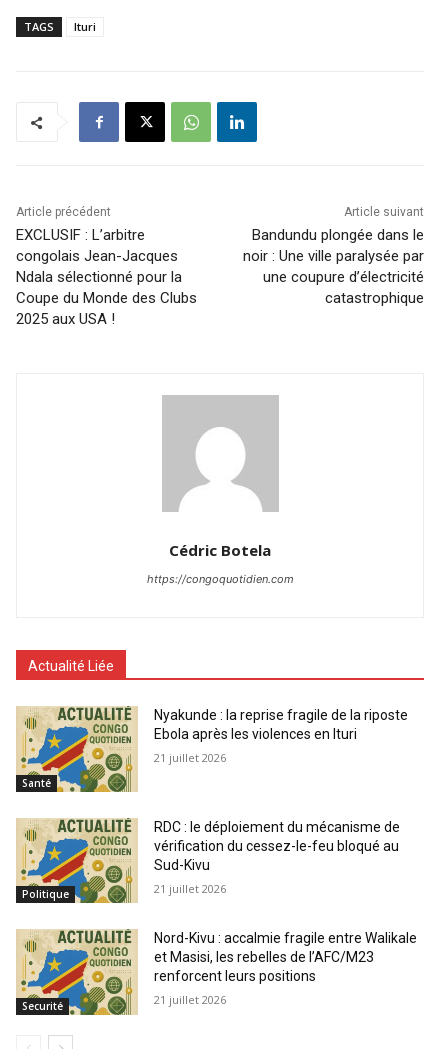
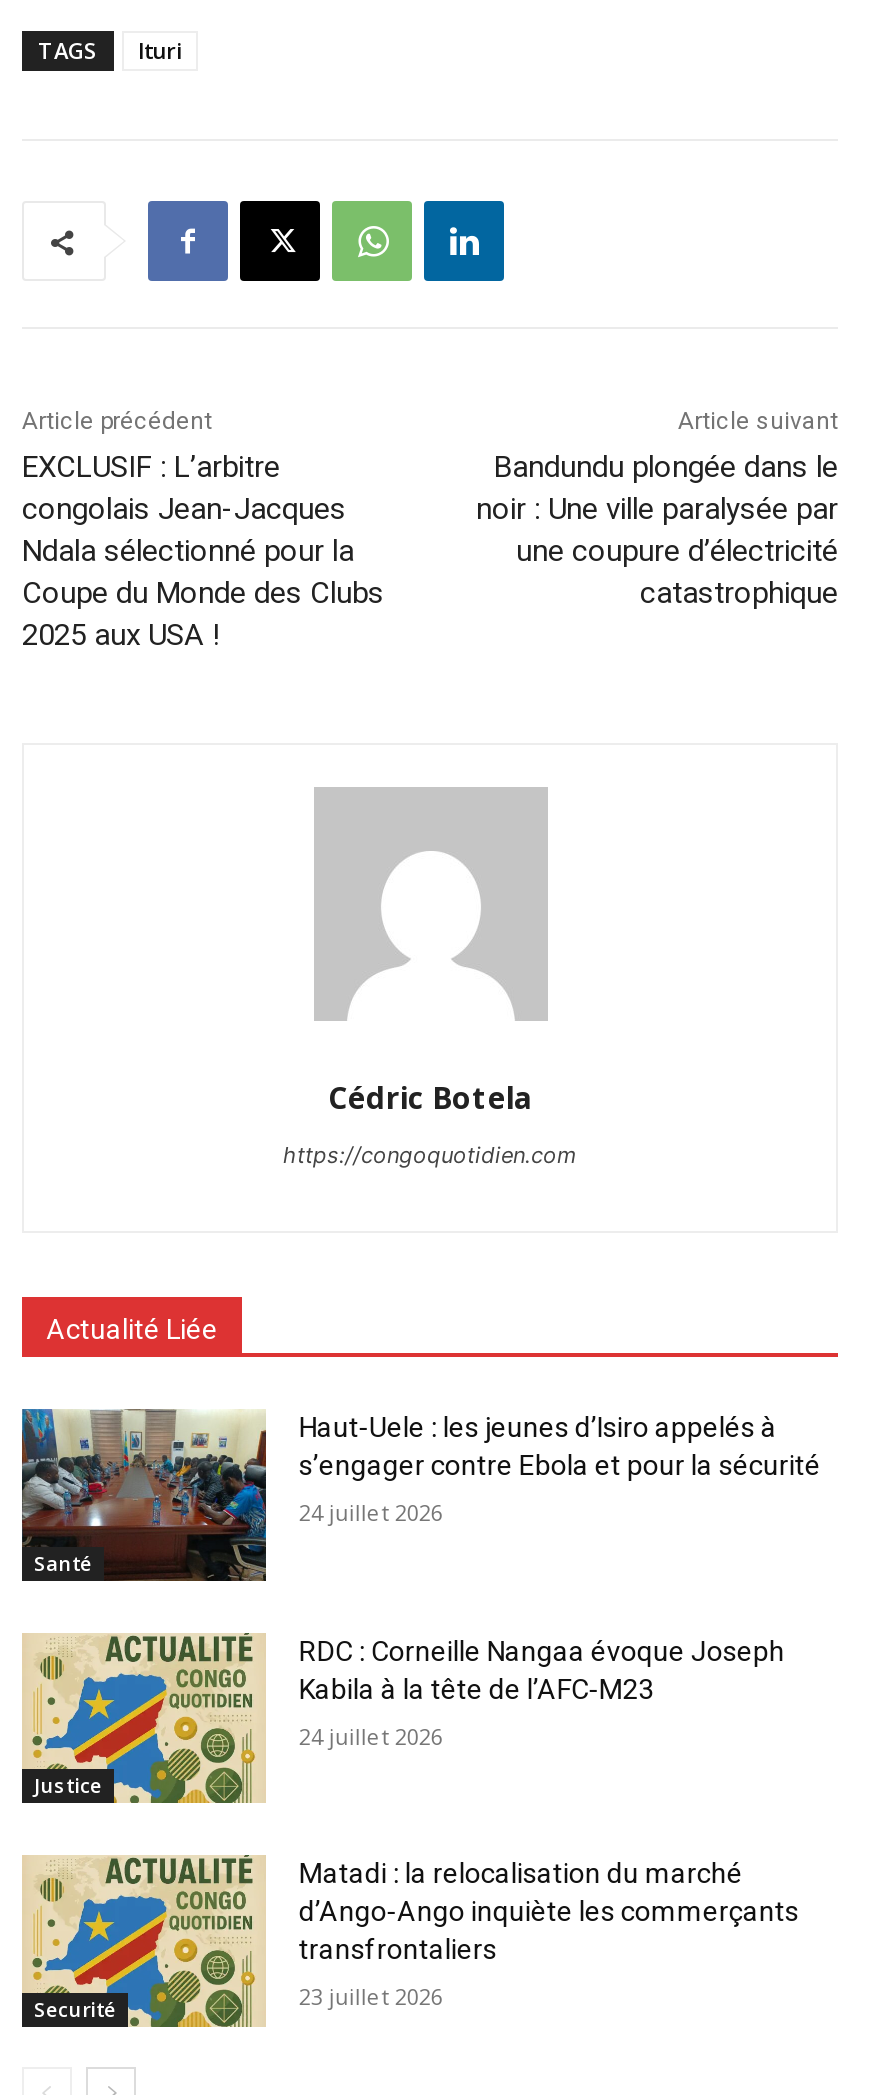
- [image]
- Nyakunde : la reprise fragile de la riposte
- Ebola après les violences en Ituri
+ [image]
+ Haut-Uele : les jeunes d’Isiro appelés à
+ s’engager contre Ebola et pour la sécurité

- 21 juillet 2026
+ 24 juillet 2026

- RDC : le déploiement du mécanisme de
- vérification du cessez-le-feu bloqué au
- Sud-Kivu
+ RDC : Corneille Nangaa évoque Joseph
+ Kabila à la tête de l’AFC-M23

- 21 juillet 2026
+ 24 juillet 2026

- Politique
+ Justice

- Nord-Kivu : accalmie fragile entre Walikale
- et Masisi, les rebelles de l’AFC/M23
- renforcent leurs positions
+ Matadi : la relocalisation du marché
+ d’Ango-Ango inquiète les commerçants
+ transfrontaliers

- 21 juillet 2026
+ 23 juillet 2026
